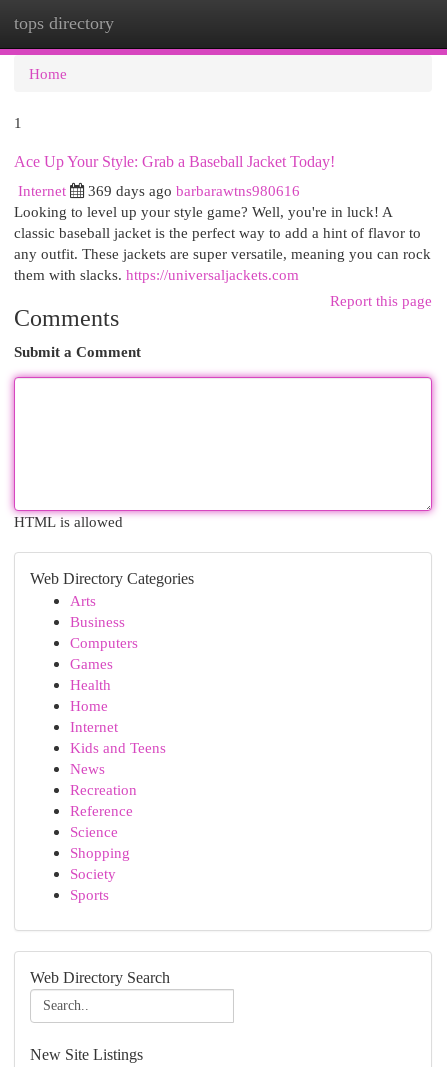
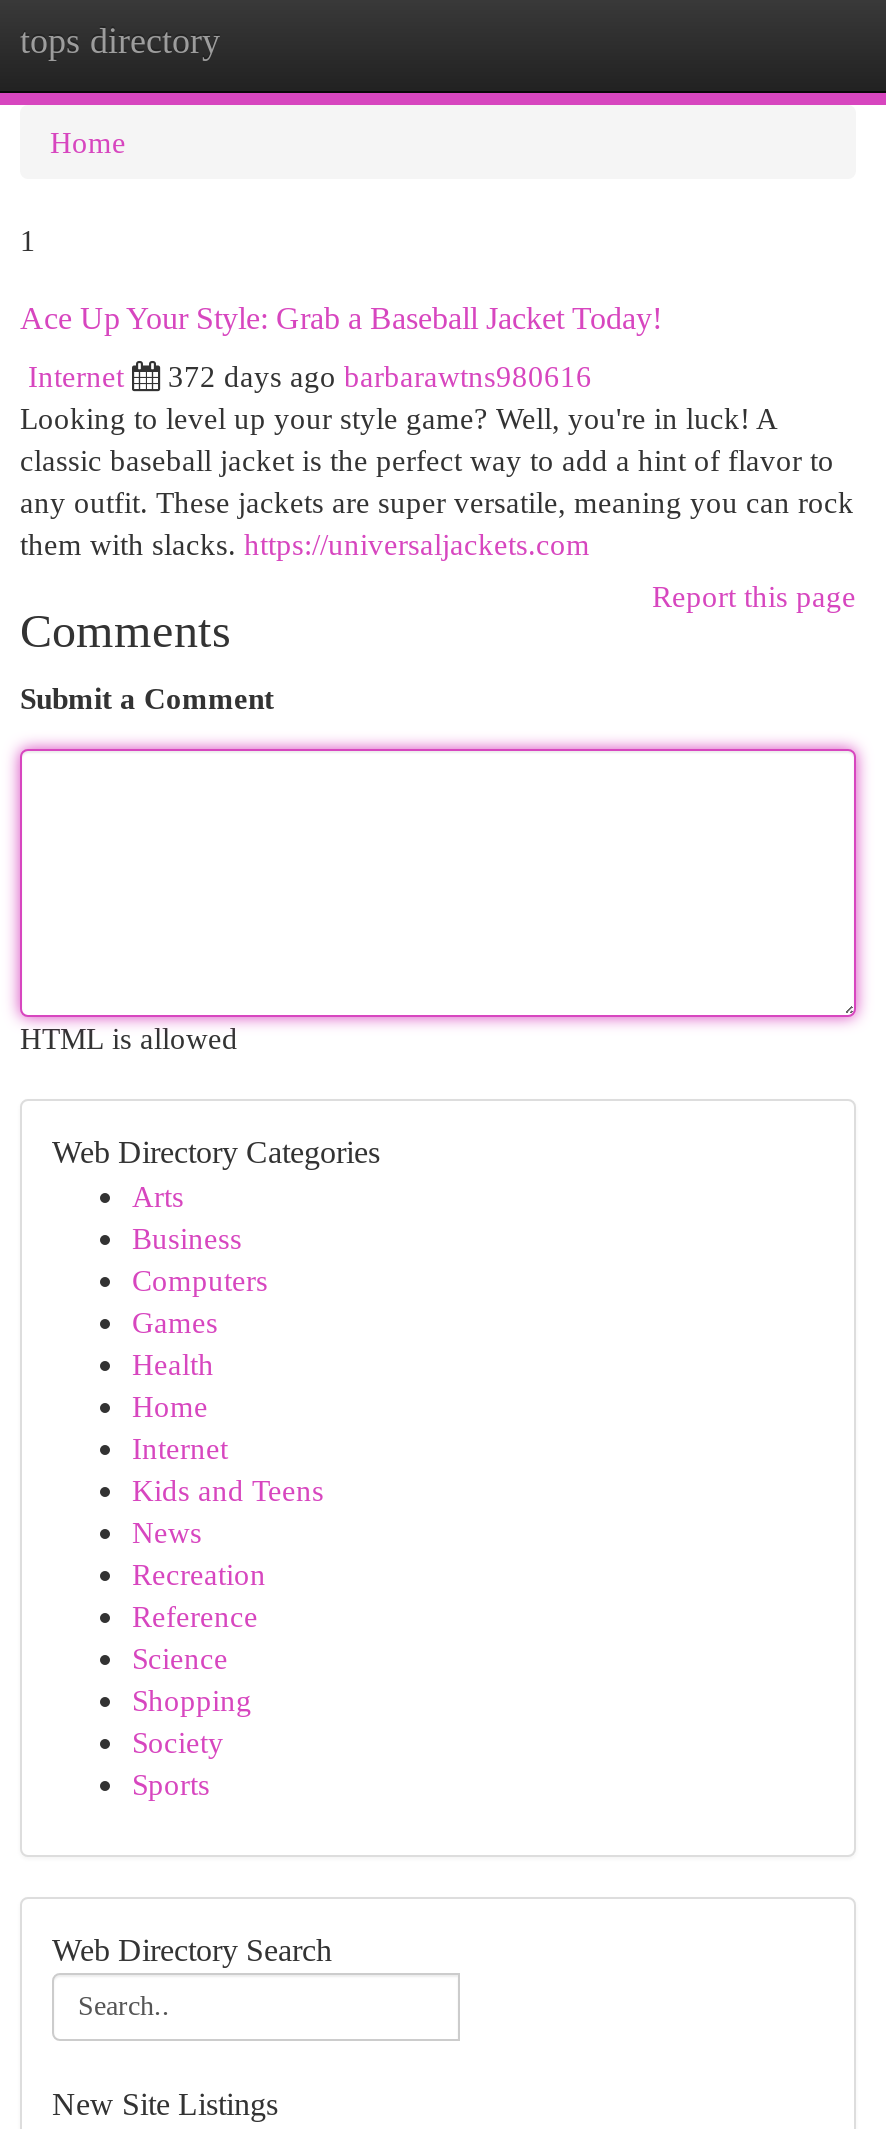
- 369 days ago barbarawtns980616
+ 372 days ago barbarawtns980616
